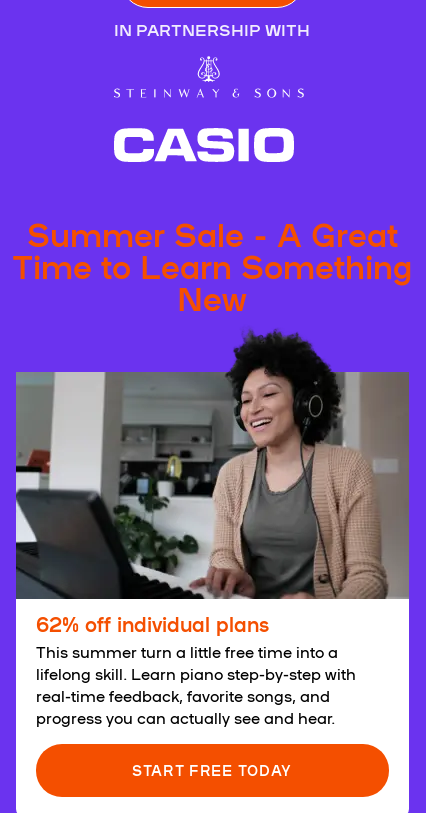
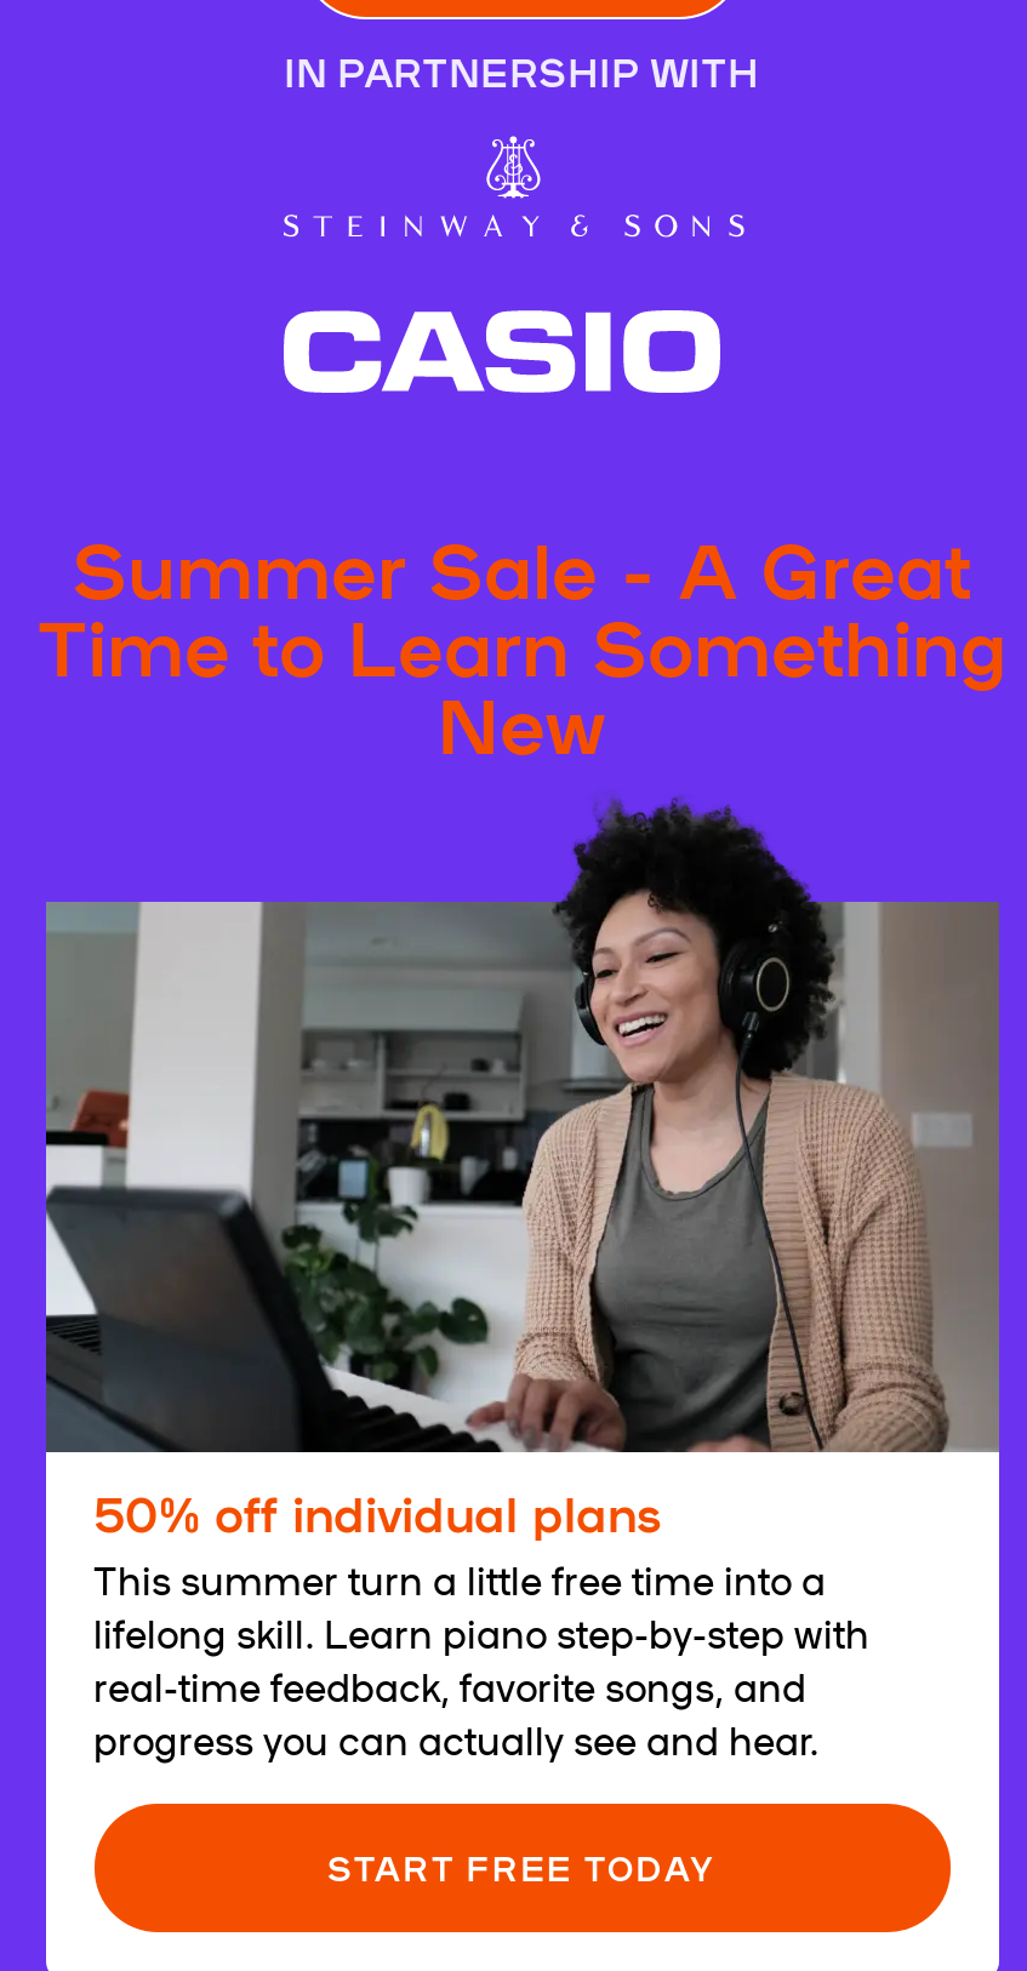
- 62% off individual plans
+ 50% off individual plans
